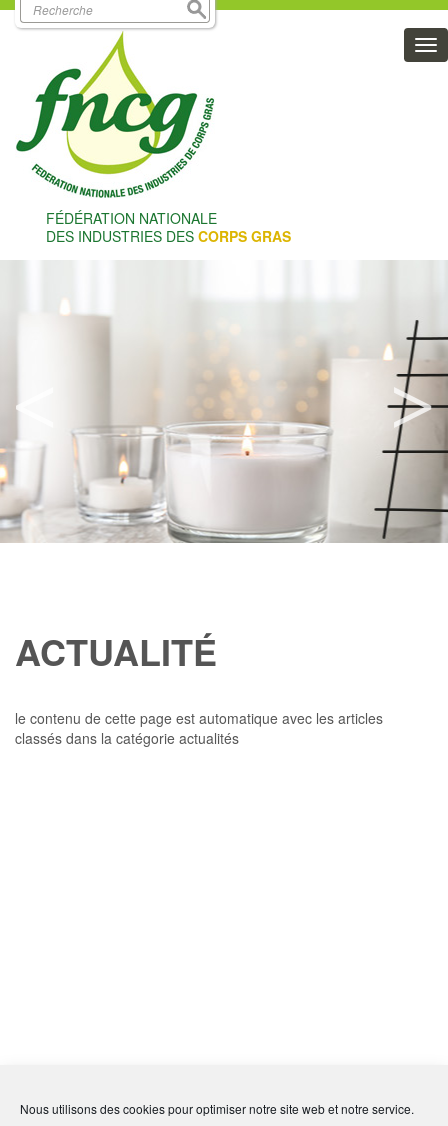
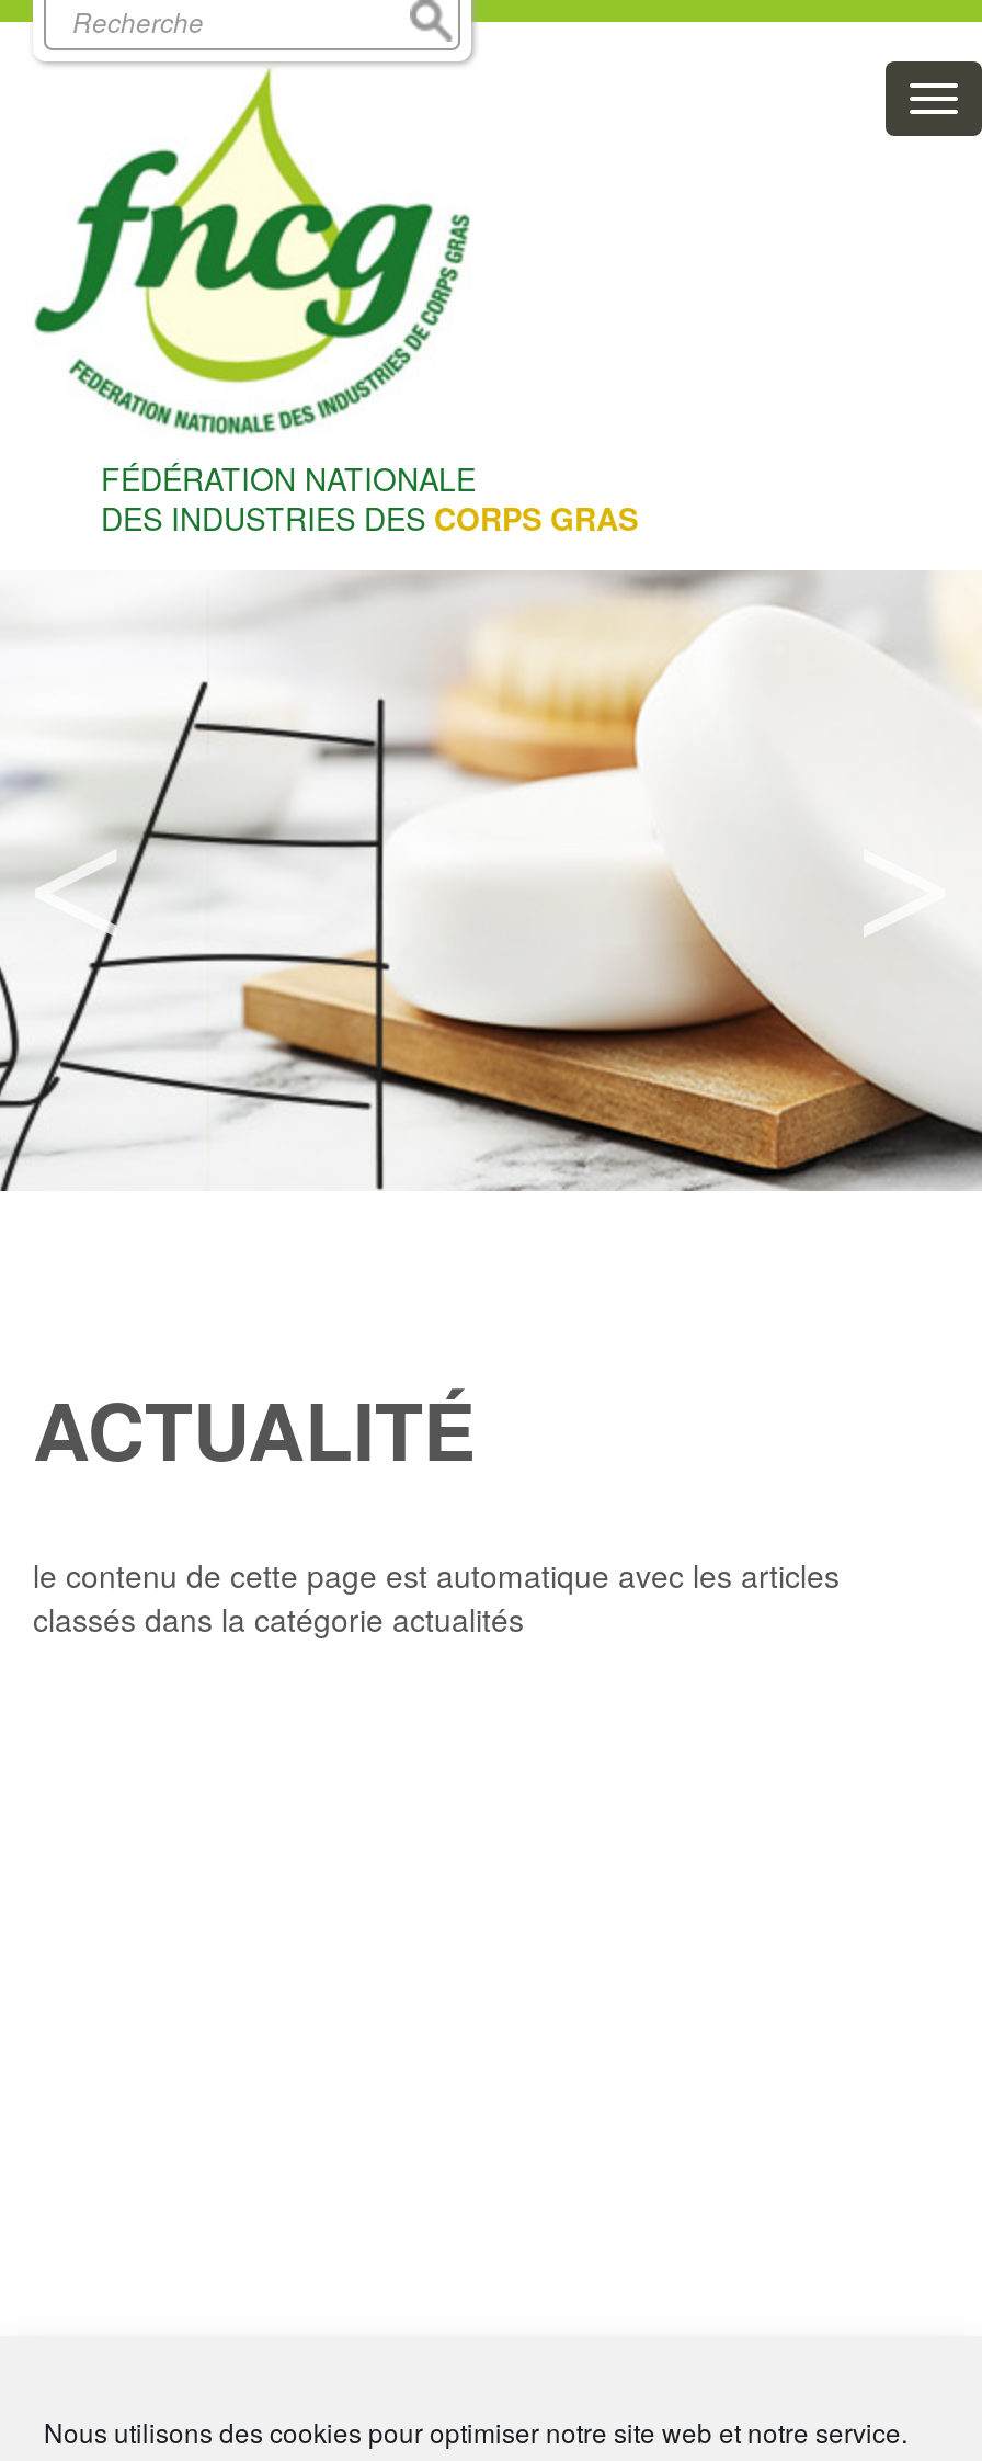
- [image]
+ [image]
